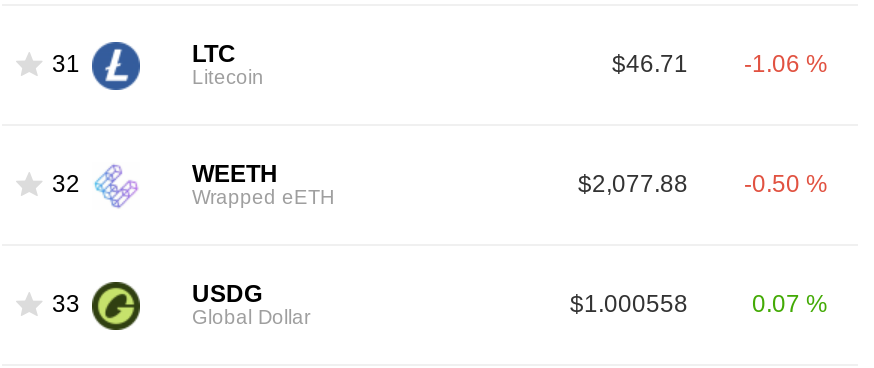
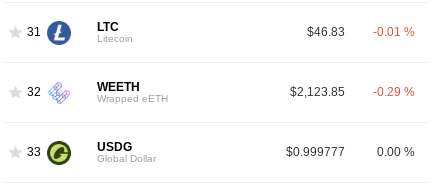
- $46.71
+ $46.83

- -1.06 %
+ -0.01 %

- $2,077.88
+ $2,123.85

- -0.50 %
+ -0.29 %

- $1.000558
+ $0.999777

- 0.07 %
+ 0.00 %
